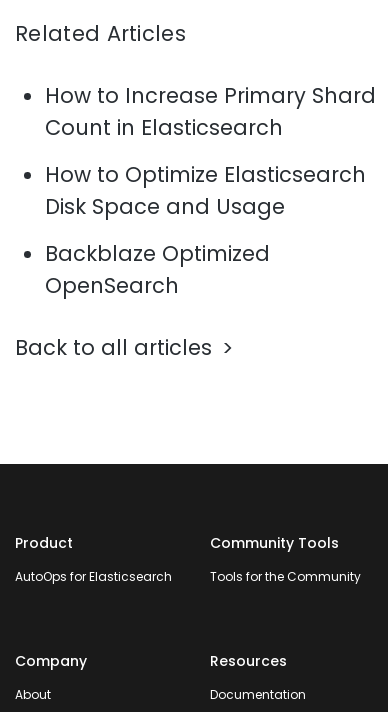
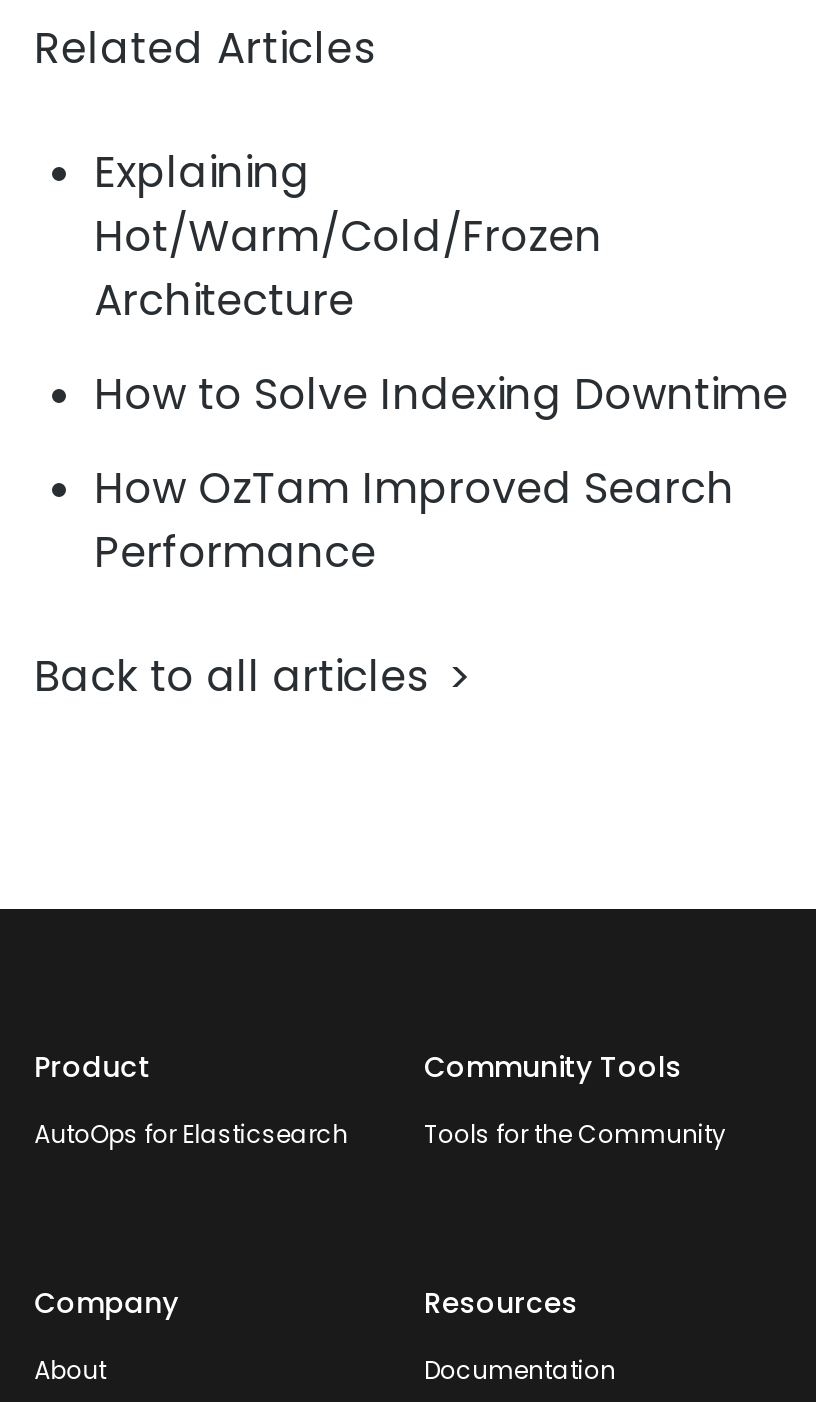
- How to Increase Primary Shard
- Count in Elasticsearch
+ Explaining
+ Hot/Warm/Cold/Frozen
+ Architecture

- How to Optimize Elasticsearch
- Disk Space and Usage
+ How to Solve Indexing Downtime

- Backblaze Optimized
- OpenSearch
+ How OzTam Improved Search
+ Performance
